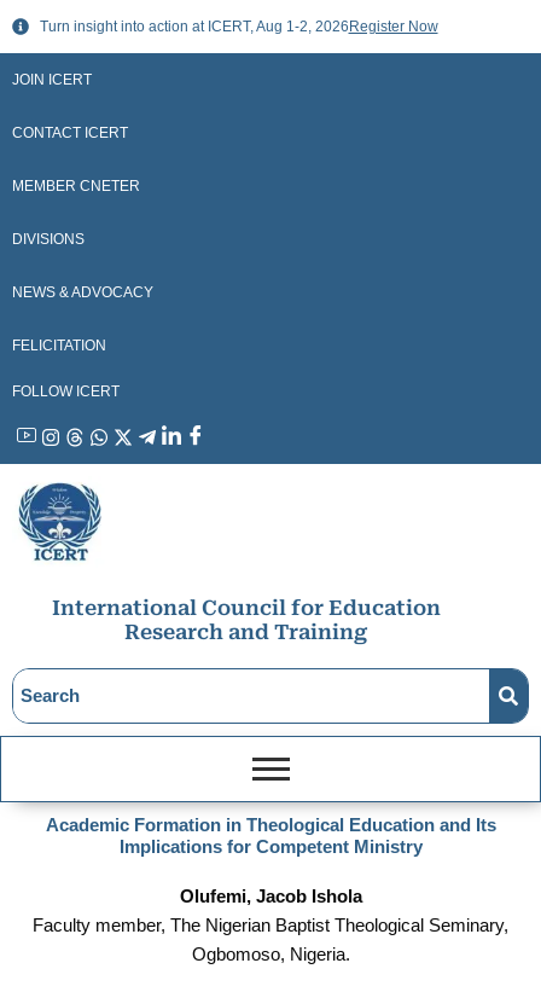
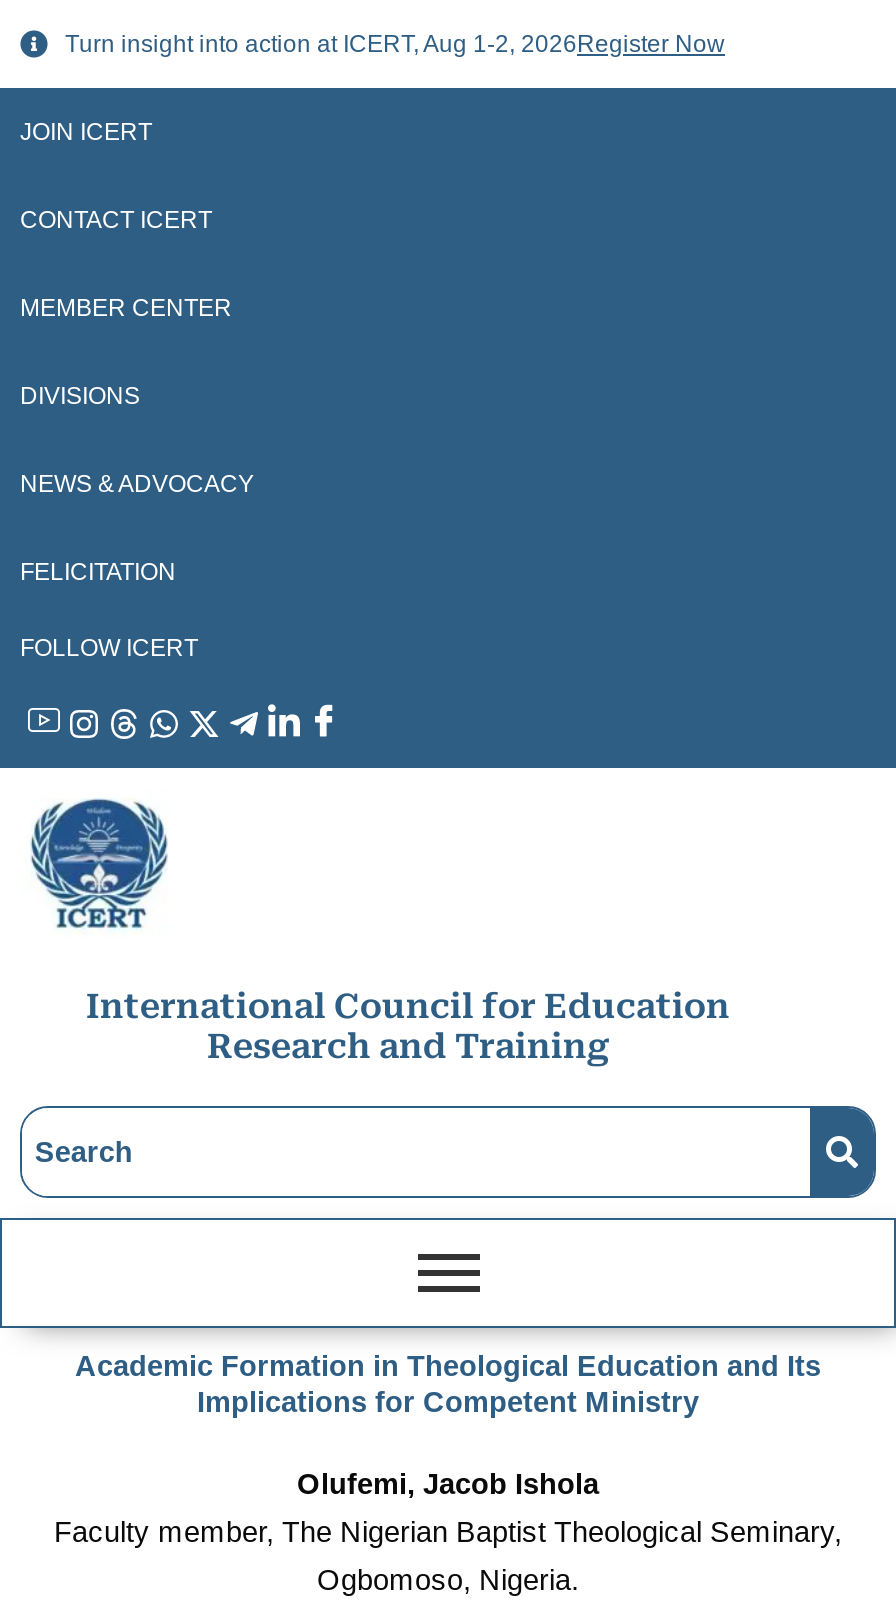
- MEMBER CNETER
+ MEMBER CENTER
